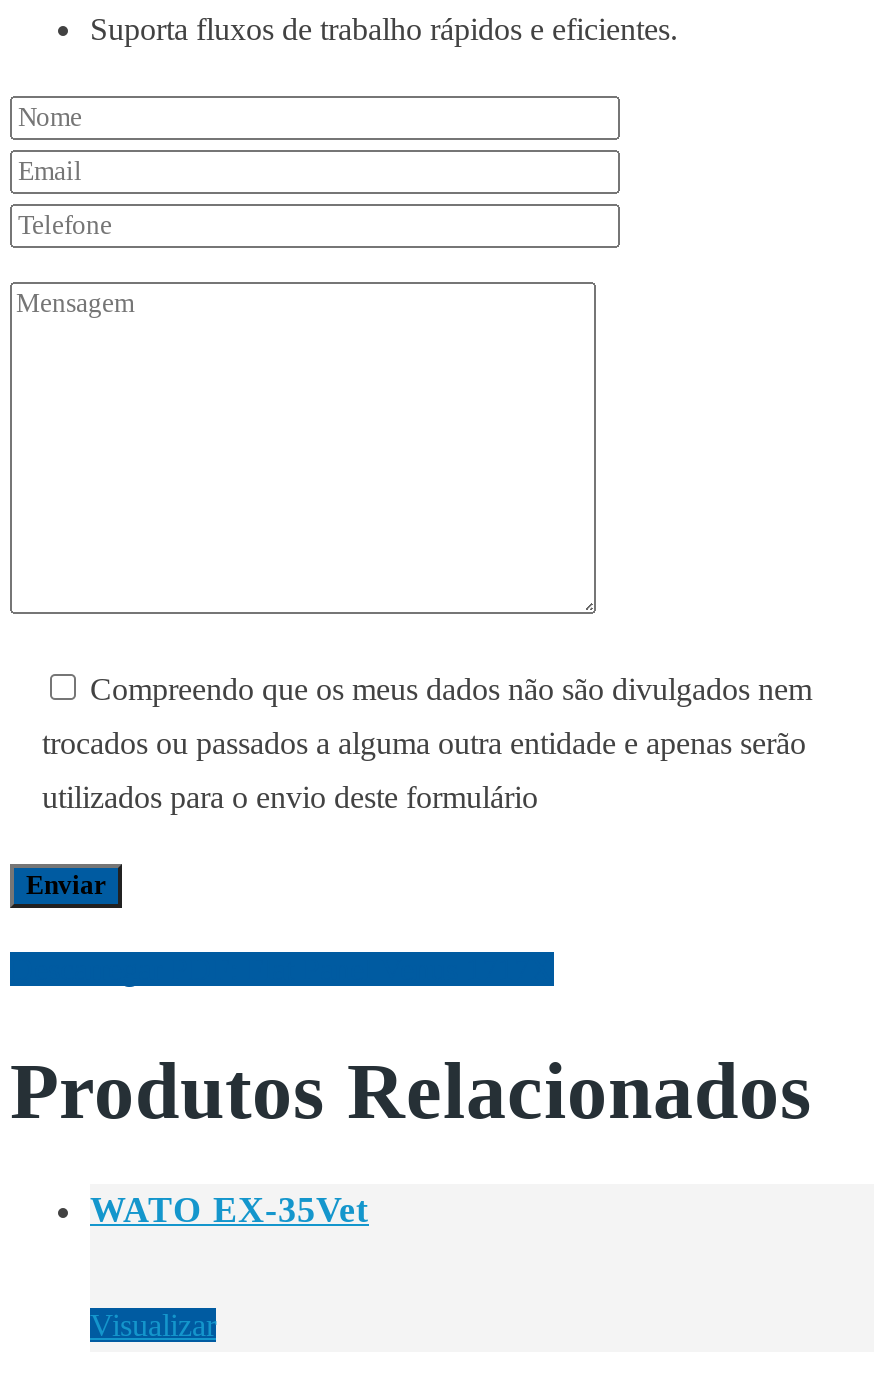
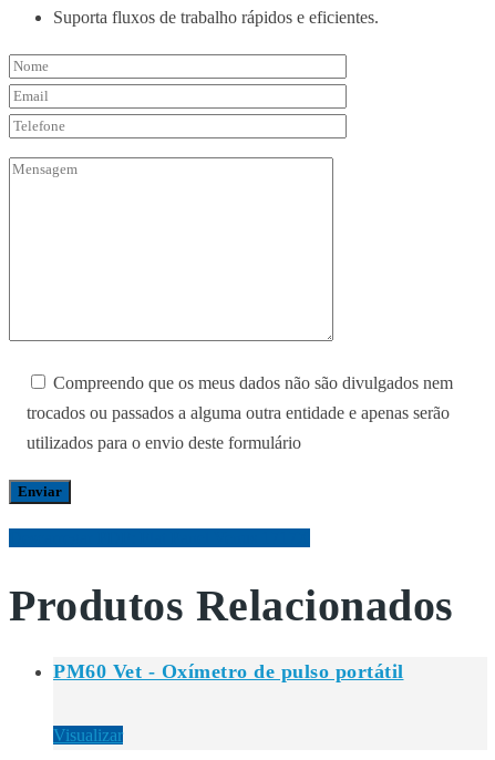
- WATO EX-35Vet
+ PM60 Vet - Oxímetro de pulso portátil
